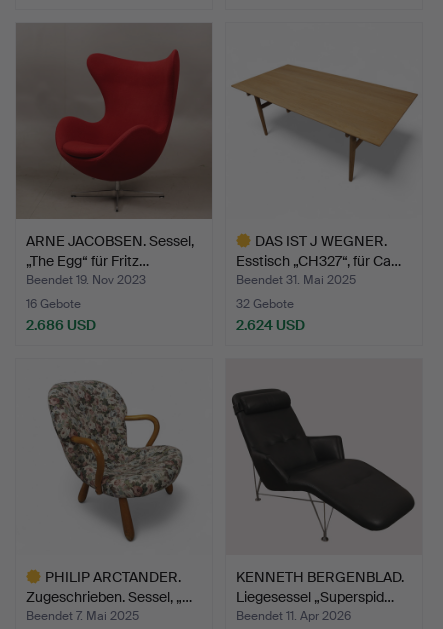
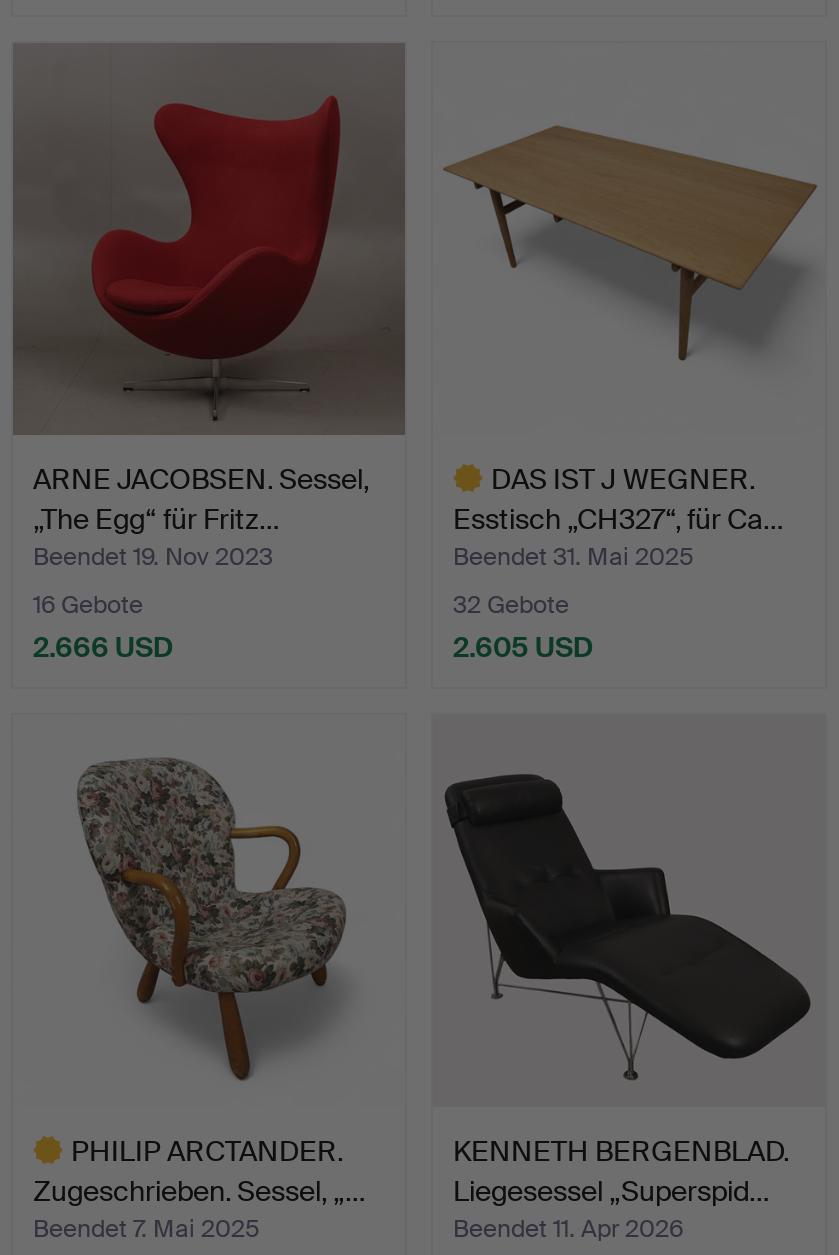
- 2.686 USD
+ 2.666 USD

- 2.624 USD
+ 2.605 USD
